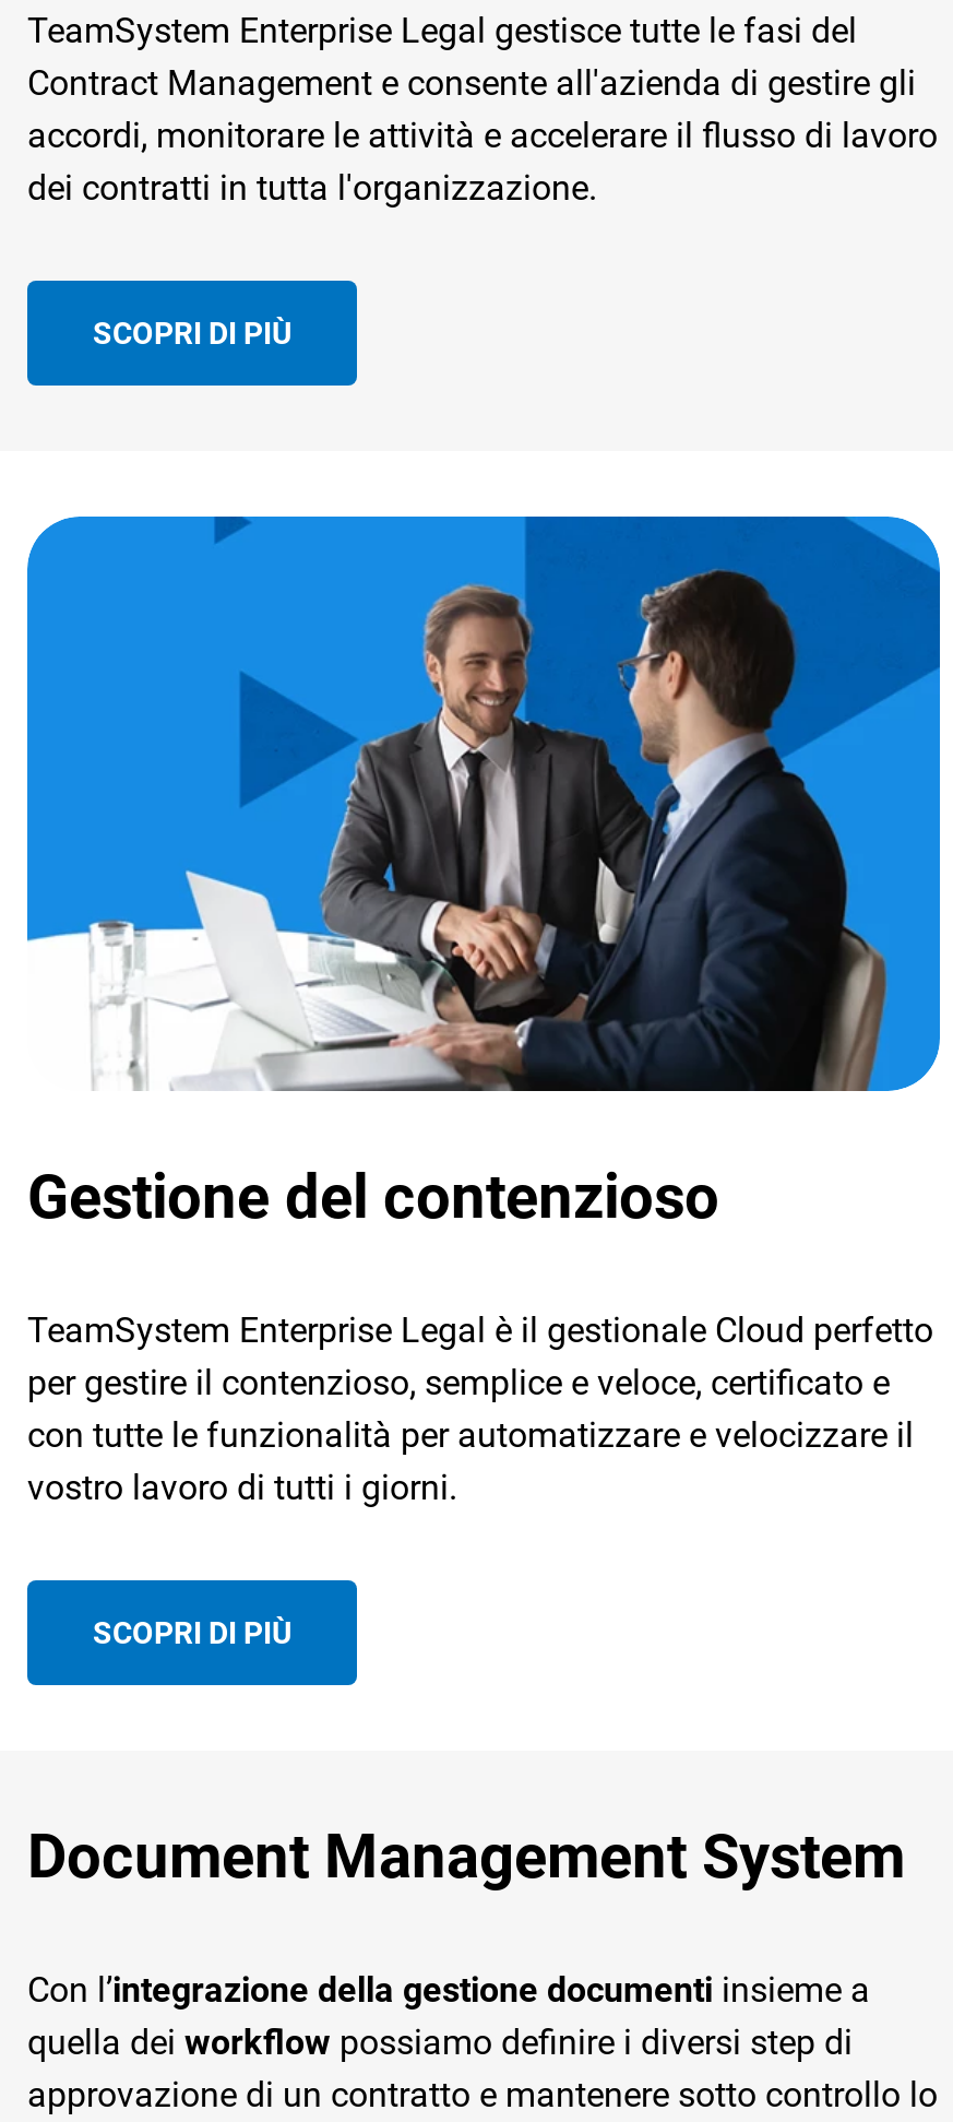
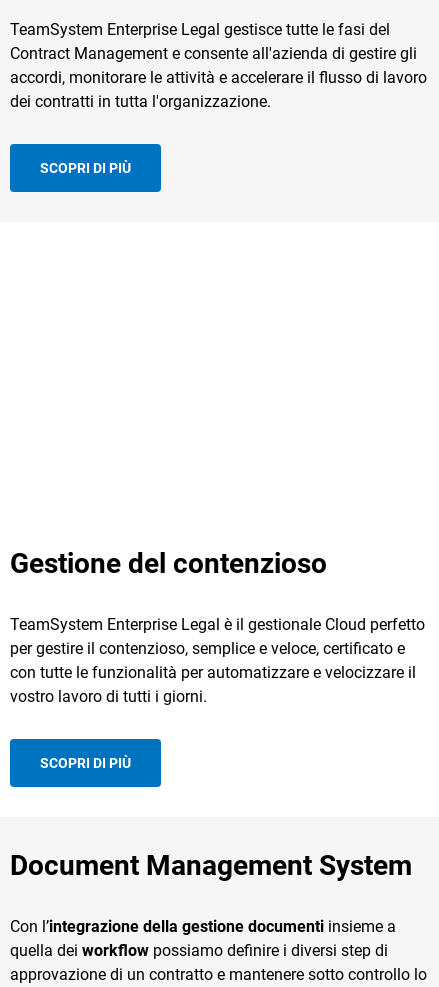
- [image]
